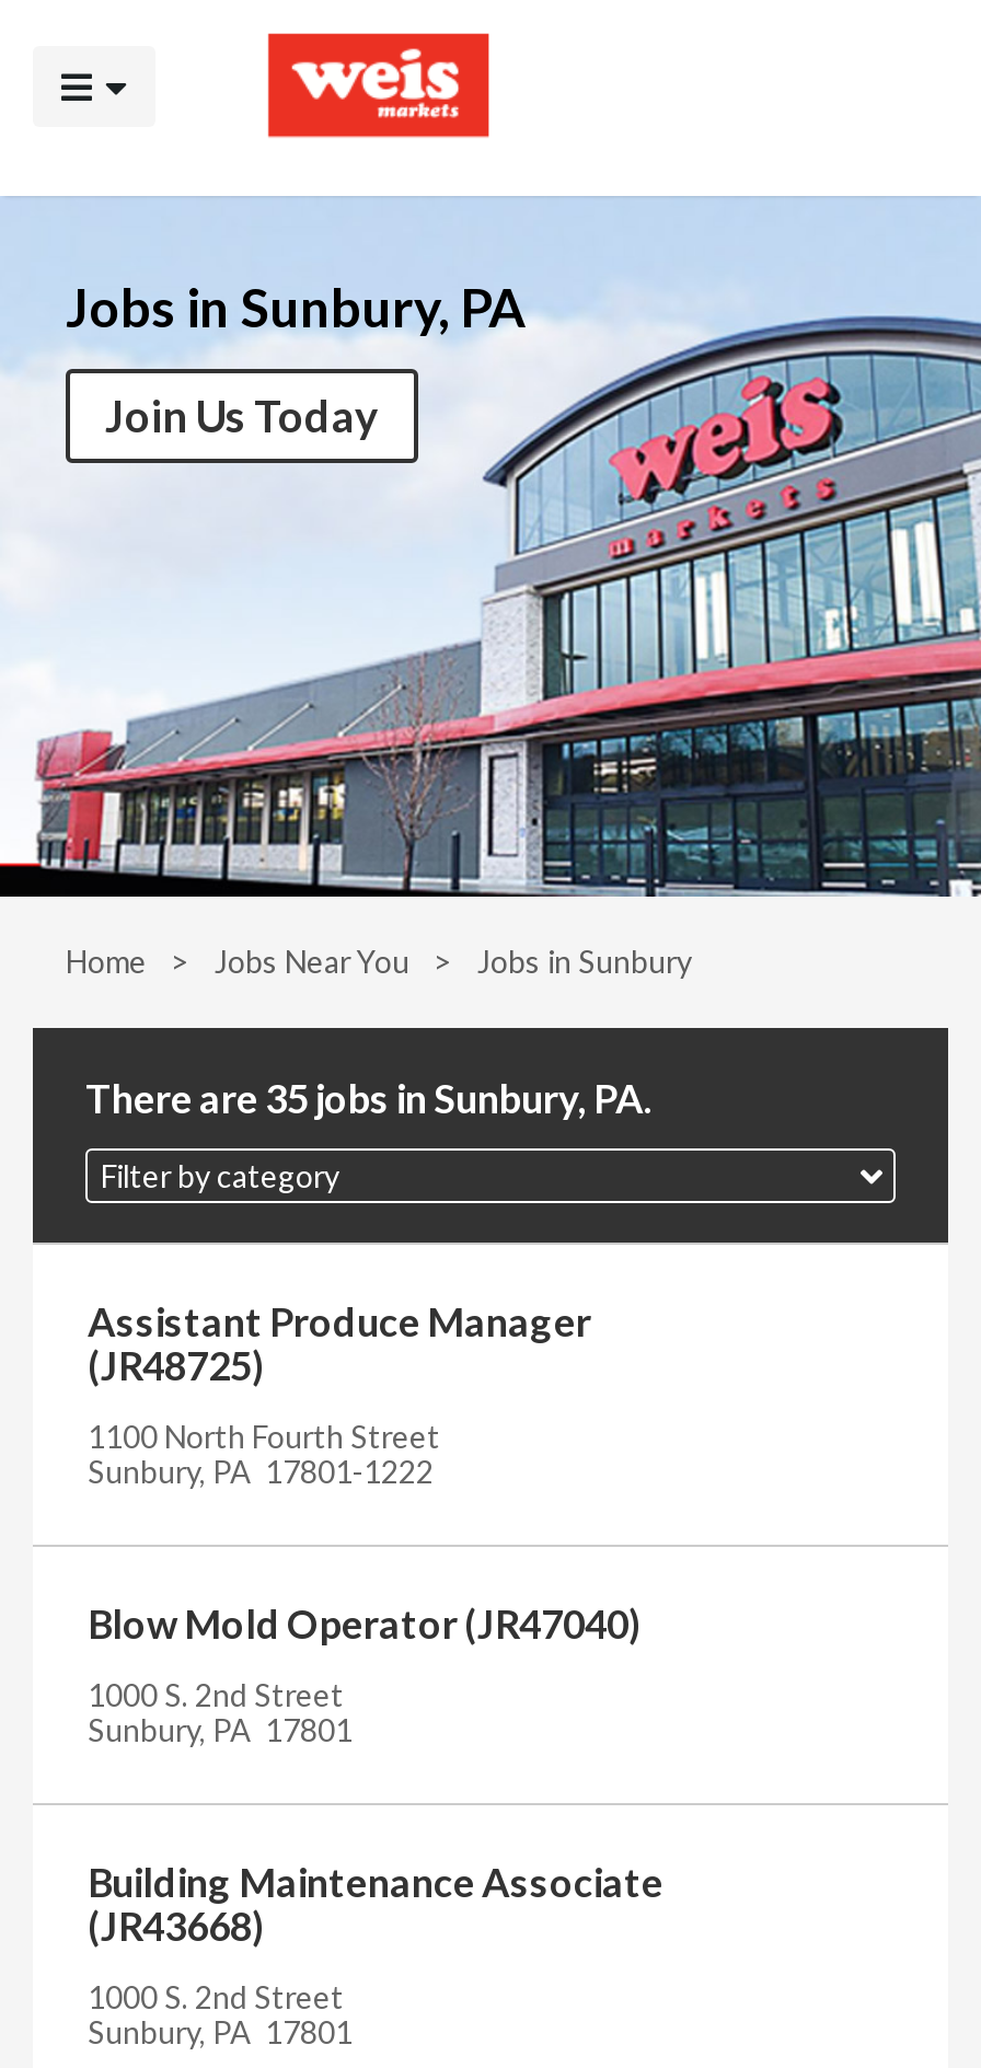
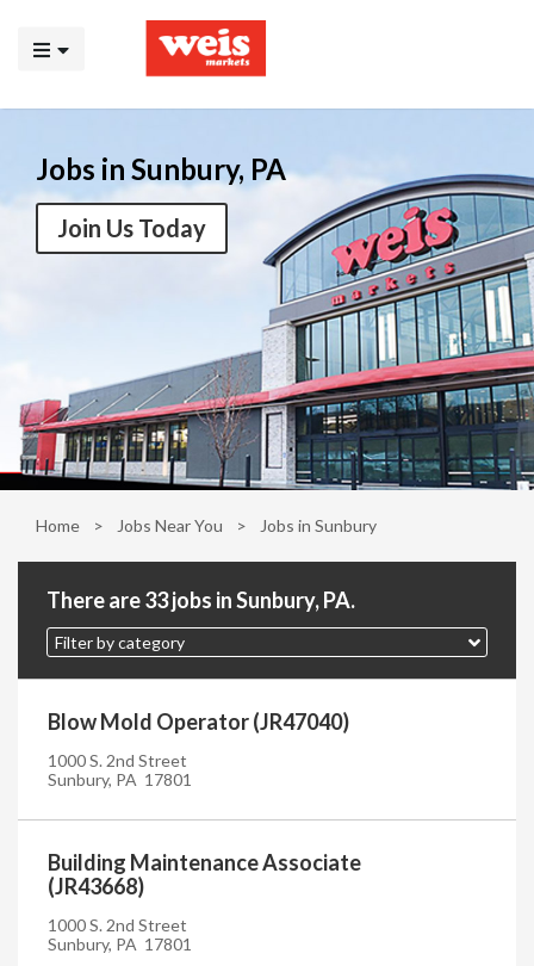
- There are 35 jobs in Sunbury, PA.
+ There are 33 jobs in Sunbury, PA.

- Assistant Produce Manager
- (JR48725)
- 1100 North Fourth Street
- Sunbury, PA 17801-1222
